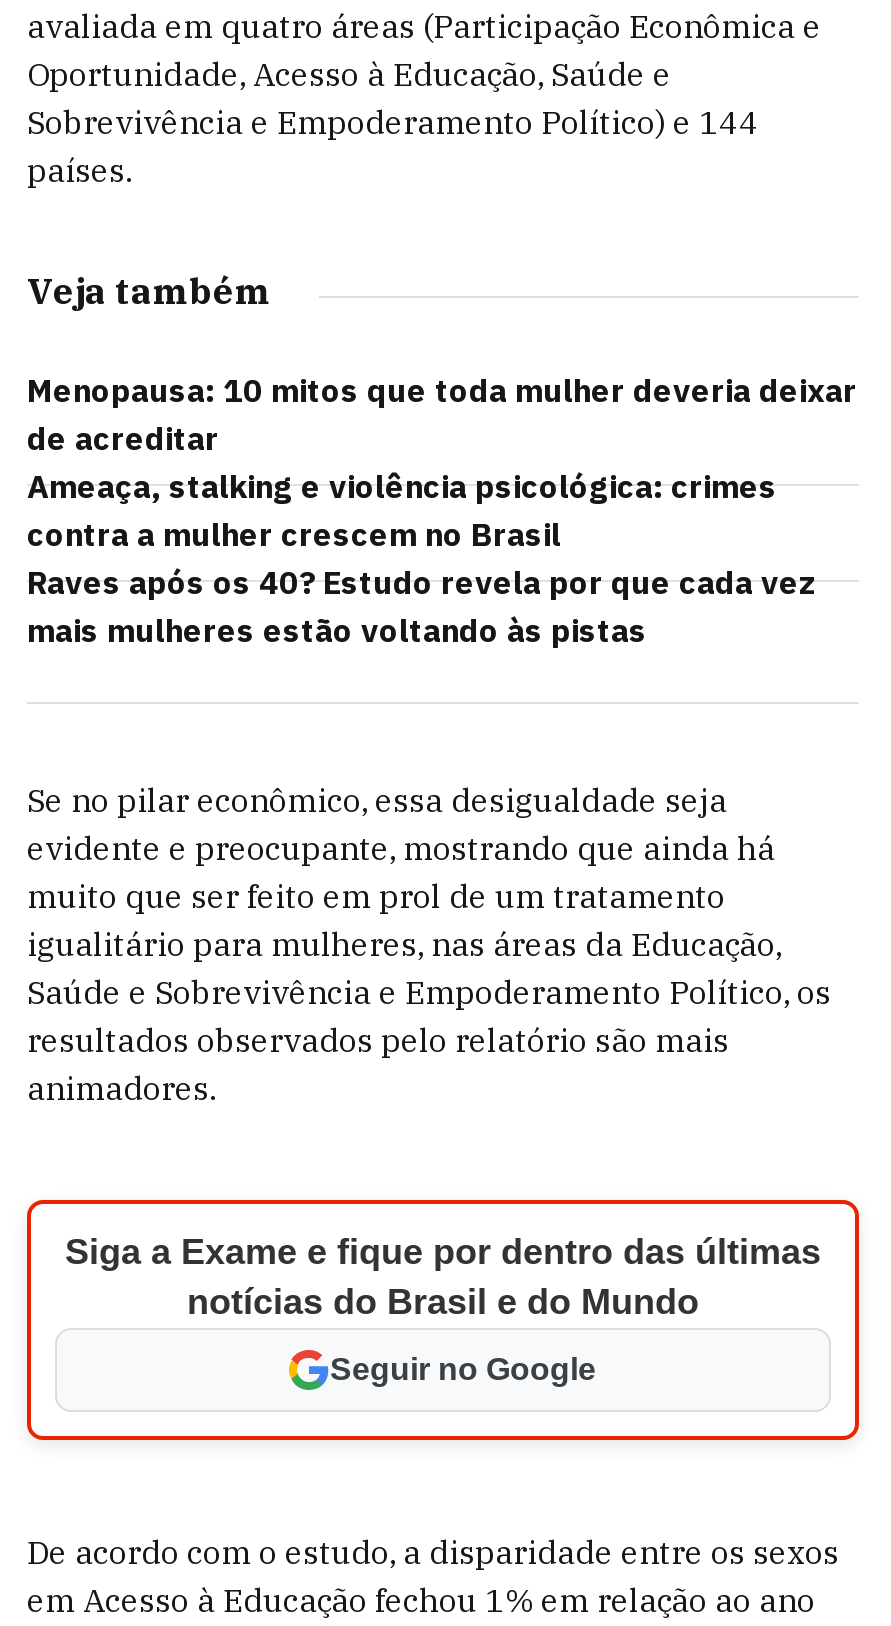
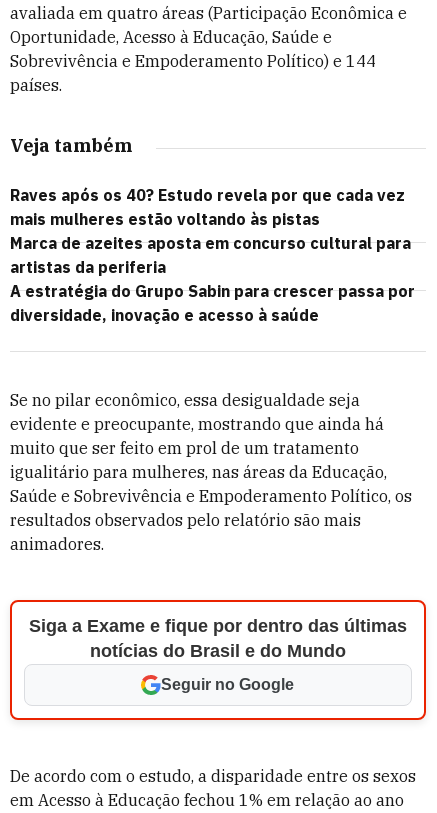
- Menopausa: 10 mitos que toda mulher deveria deixar
- de acreditar
- Ameaça, stalking e violência psicológica: crimes
- contra a mulher crescem no Brasil

moved up: Raves após os 40? Estudo revela por que cada vez | mais mulheres estão voltando às pistas

+ Marca de azeites aposta em concurso cultural para
+ artistas da periferia
+ A estratégia do Grupo Sabin para crescer passa por
+ diversidade, inovação e acesso à saúde
